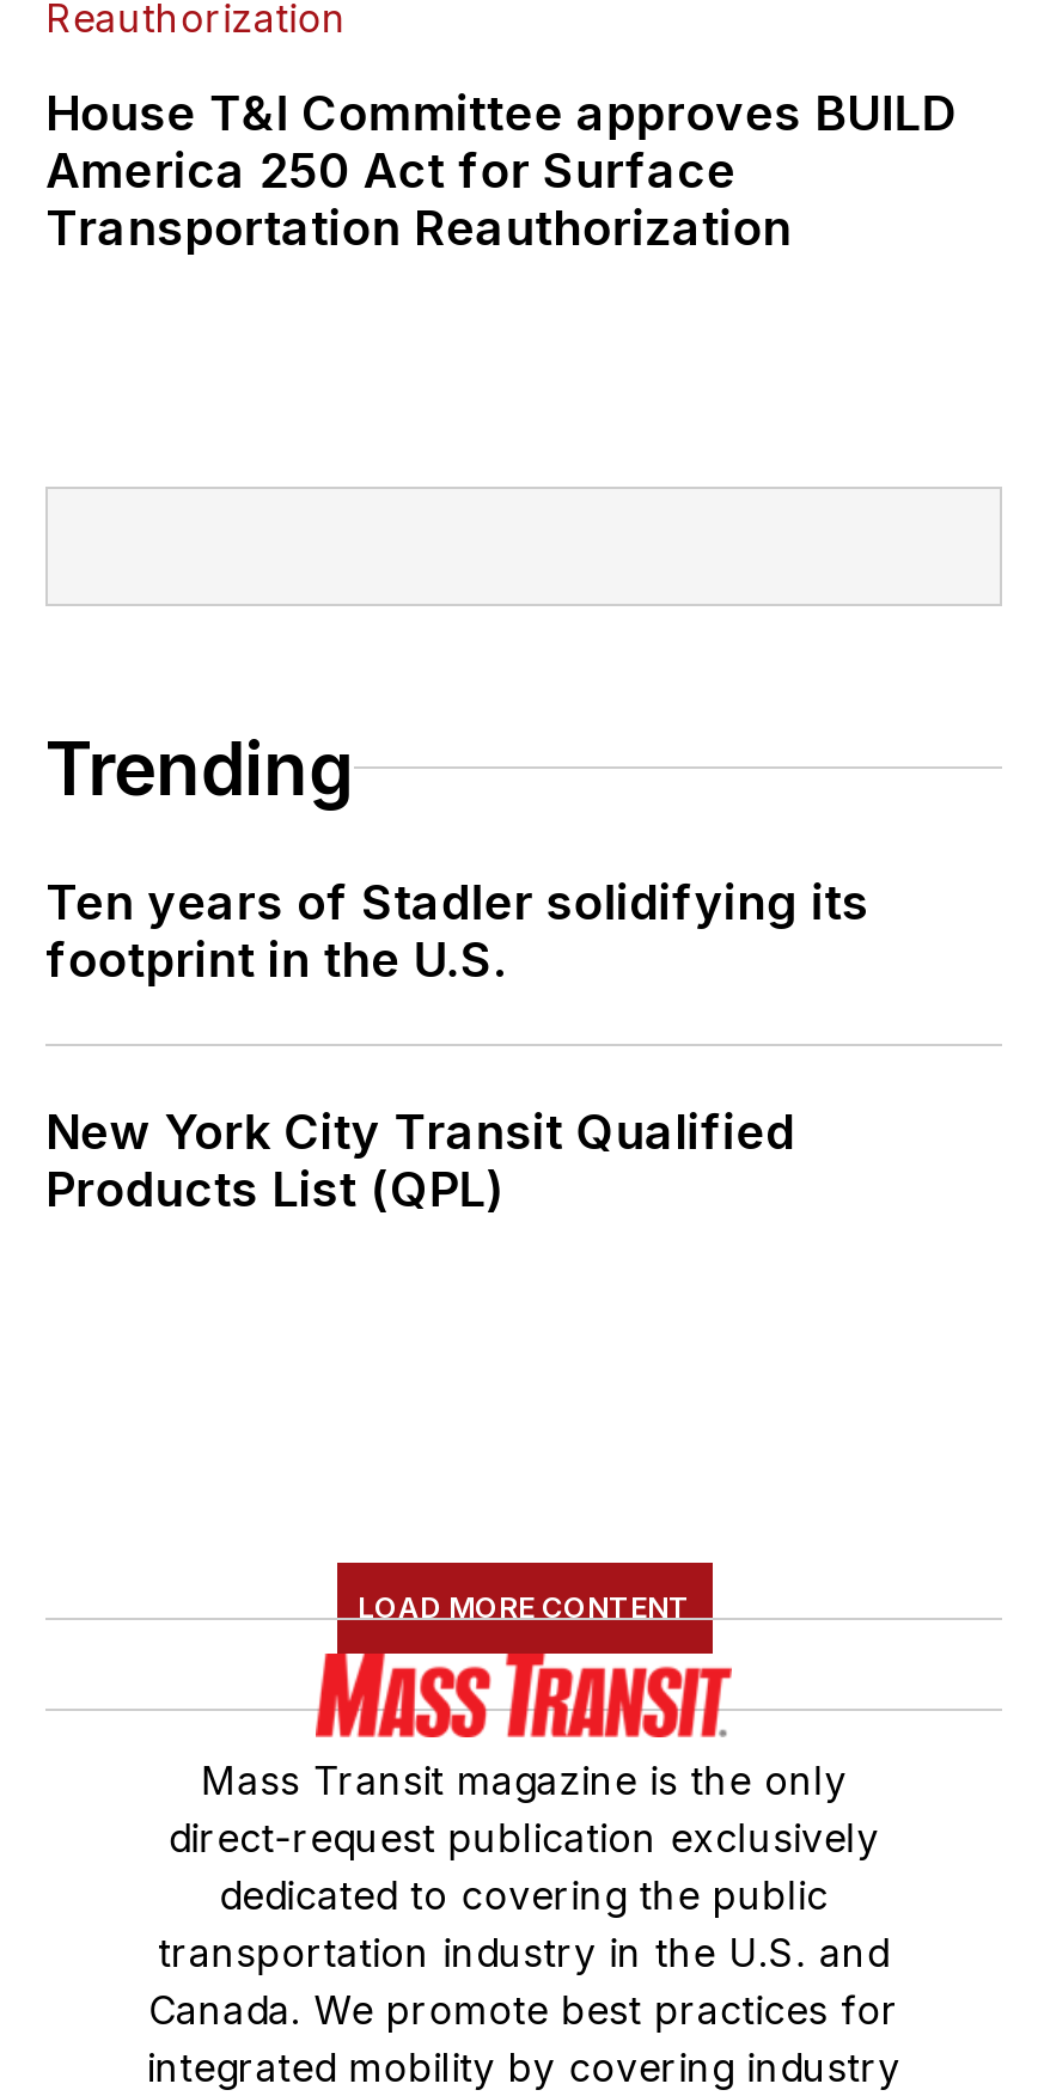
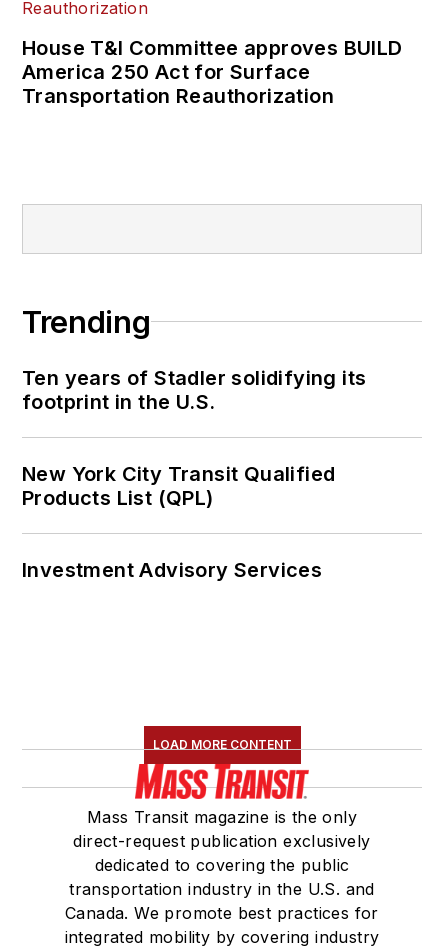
+ Investment Advisory Services
